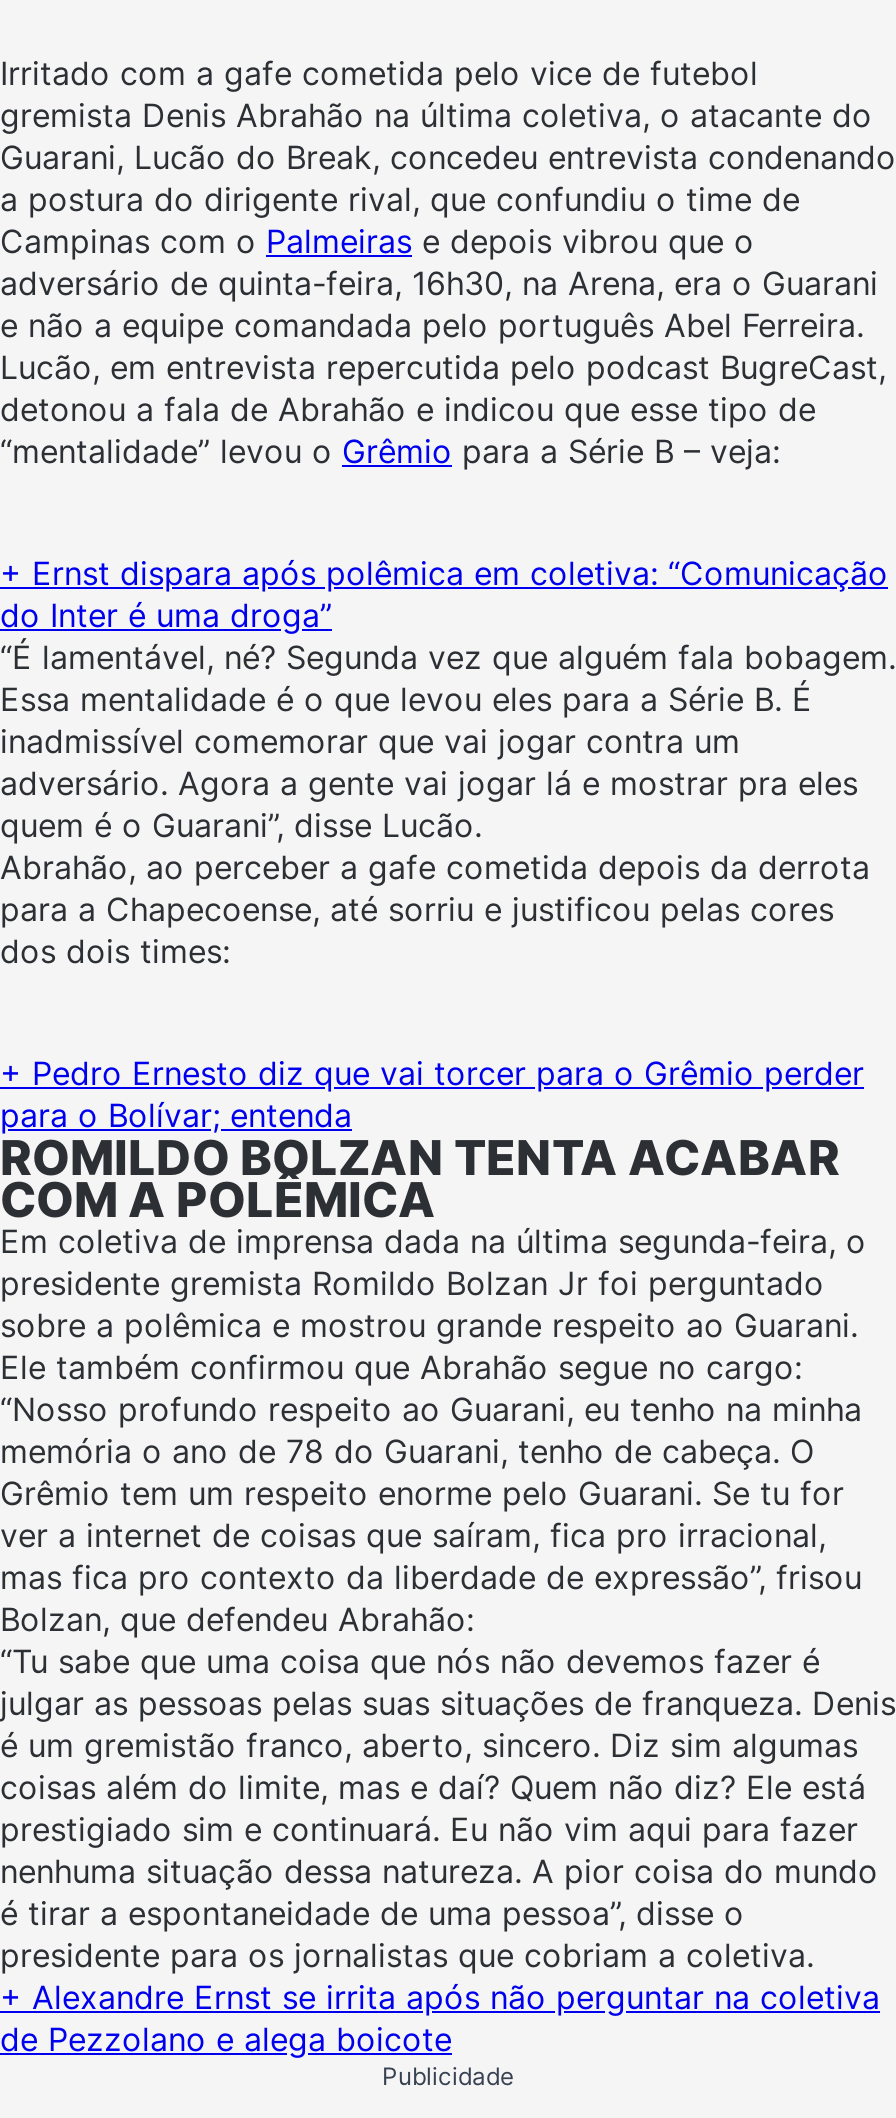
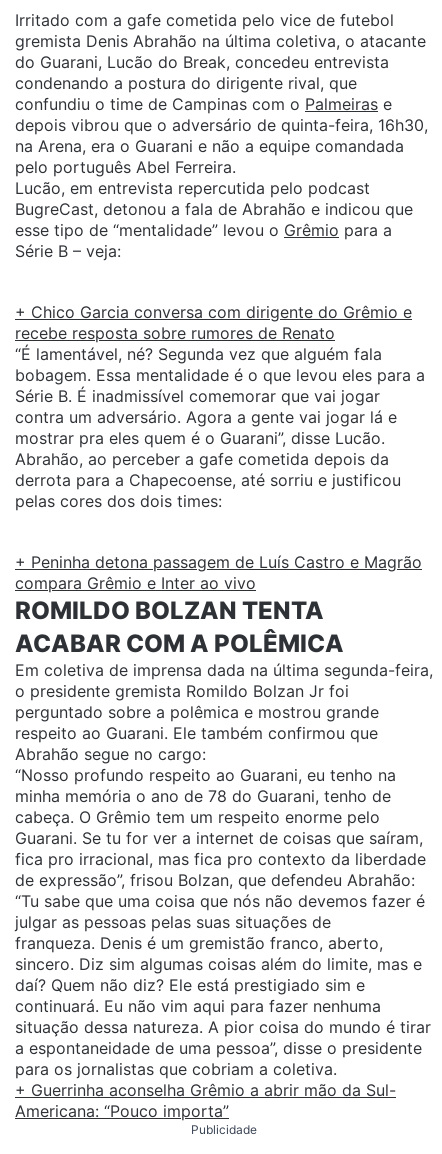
- + Ernst dispara após polêmica em coletiva: “Comunicação
- do Inter é uma droga”
- “É lamentável, né? Segunda vez que alguém fala bobagem.
- Essa mentalidade é o que levou eles para a Série B. É
- inadmissível comemorar que vai jogar contra um
- adversário. Agora a gente vai jogar lá e mostrar pra eles
- quem é o Guarani”, disse Lucão.
- Abrahão, ao perceber a gafe cometida depois da derrota
- para a Chapecoense, até sorriu e justificou pelas cores
- dos dois times:
+ + Chico Garcia conversa com dirigente do Grêmio e
+ recebe resposta sobre rumores de Renato
+ “É lamentável, né? Segunda vez que alguém fala
+ bobagem. Essa mentalidade é o que levou eles para a
+ Série B. É inadmissível comemorar que vai jogar
+ contra um adversário. Agora a gente vai jogar lá e
+ mostrar pra eles quem é o Guarani”, disse Lucão.
+ Abrahão, ao perceber a gafe cometida depois da
+ derrota para a Chapecoense, até sorriu e justificou
+ pelas cores dos dois times:

- + Pedro Ernesto diz que vai torcer para o Grêmio perder
- para o Bolívar; entenda
- ROMILDO BOLZAN TENTA ACABAR
- COM A POLÊMICA
- Em coletiva de imprensa dada na última segunda-feira, o
- presidente gremista Romildo Bolzan Jr foi perguntado
- sobre a polêmica e mostrou grande respeito ao Guarani.
- Ele também confirmou que Abrahão segue no cargo:
- “Nosso profundo respeito ao Guarani, eu tenho na minha
- memória o ano de 78 do Guarani, tenho de cabeça. O
- Grêmio tem um respeito enorme pelo Guarani. Se tu for
- ver a internet de coisas que saíram, fica pro irracional,
- mas fica pro contexto da liberdade de expressão”, frisou
- Bolzan, que defendeu Abrahão:
+ + Peninha detona passagem de Luís Castro e Magrão
+ compara Grêmio e Inter ao vivo
+ ROMILDO BOLZAN TENTA
+ ACABAR COM A POLÊMICA
+ Em coletiva de imprensa dada na última segunda-feira,
+ o presidente gremista Romildo Bolzan Jr foi
+ perguntado sobre a polêmica e mostrou grande
+ respeito ao Guarani. Ele também confirmou que
+ Abrahão segue no cargo:
+ “Nosso profundo respeito ao Guarani, eu tenho na
+ minha memória o ano de 78 do Guarani, tenho de
+ cabeça. O Grêmio tem um respeito enorme pelo
+ Guarani. Se tu for ver a internet de coisas que saíram,
+ fica pro irracional, mas fica pro contexto da liberdade
+ de expressão”, frisou Bolzan, que defendeu Abrahão:

- julgar as pessoas pelas suas situações de franqueza. Denis
- é um gremistão franco, aberto, sincero. Diz sim algumas
- coisas além do limite, mas e daí? Quem não diz? Ele está
- prestigiado sim e continuará. Eu não vim aqui para fazer
- nenhuma situação dessa natureza. A pior coisa do mundo
- é tirar a espontaneidade de uma pessoa”, disse o
- presidente para os jornalistas que cobriam a coletiva.
- + Alexandre Ernst se irrita após não perguntar na coletiva
- de Pezzolano e alega boicote
+ julgar as pessoas pelas suas situações de
+ franqueza. Denis é um gremistão franco, aberto,
+ sincero. Diz sim algumas coisas além do limite, mas e
+ daí? Quem não diz? Ele está prestigiado sim e
+ continuará. Eu não vim aqui para fazer nenhuma
+ situação dessa natureza. A pior coisa do mundo é tirar
+ a espontaneidade de uma pessoa”, disse o presidente
+ para os jornalistas que cobriam a coletiva.
+ + Guerrinha aconselha Grêmio a abrir mão da Sul-
+ Americana: “Pouco importa”
